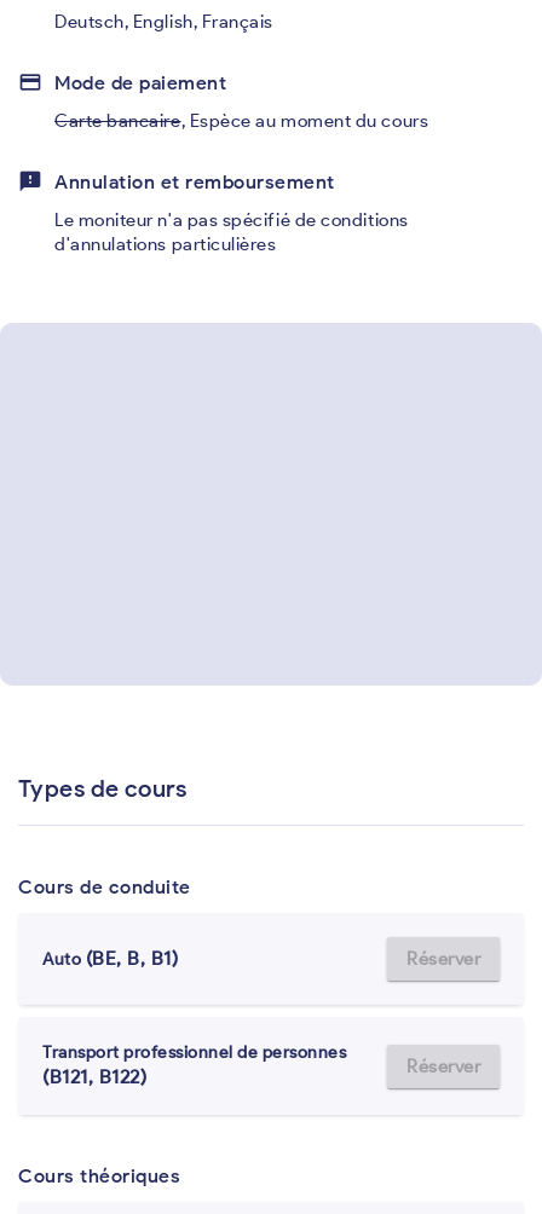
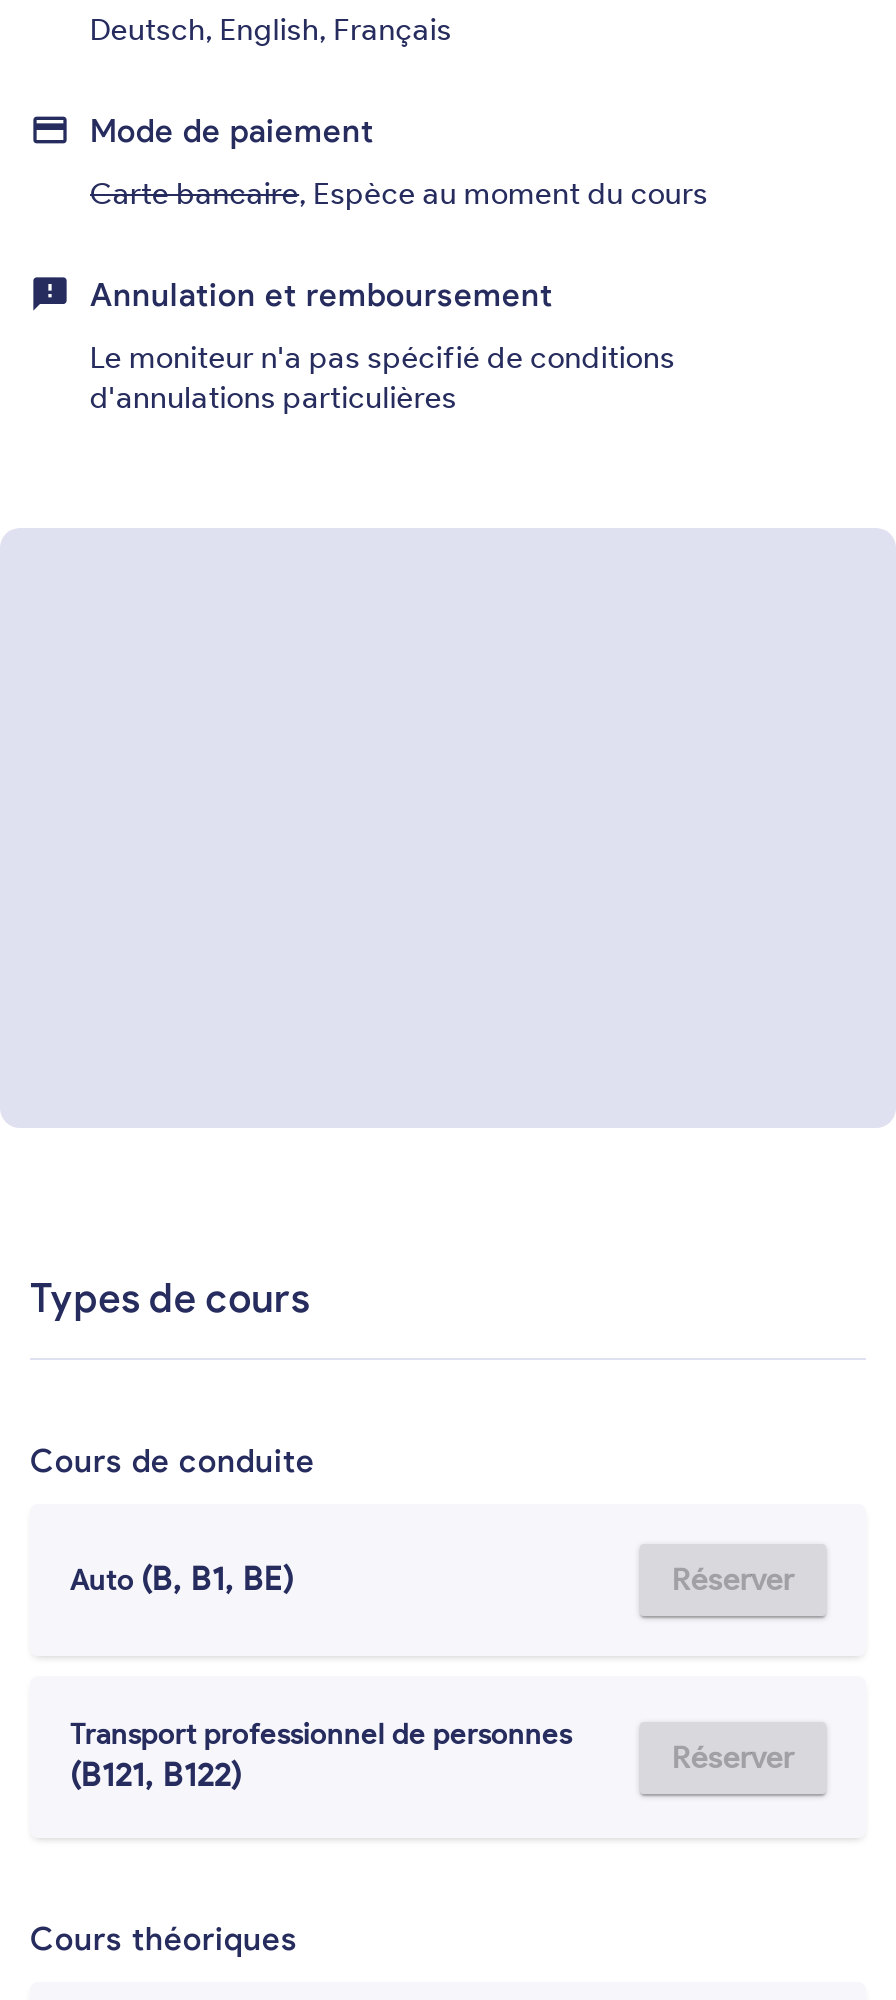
- Auto (BE, B, B1)
+ Auto (B, B1, BE)
